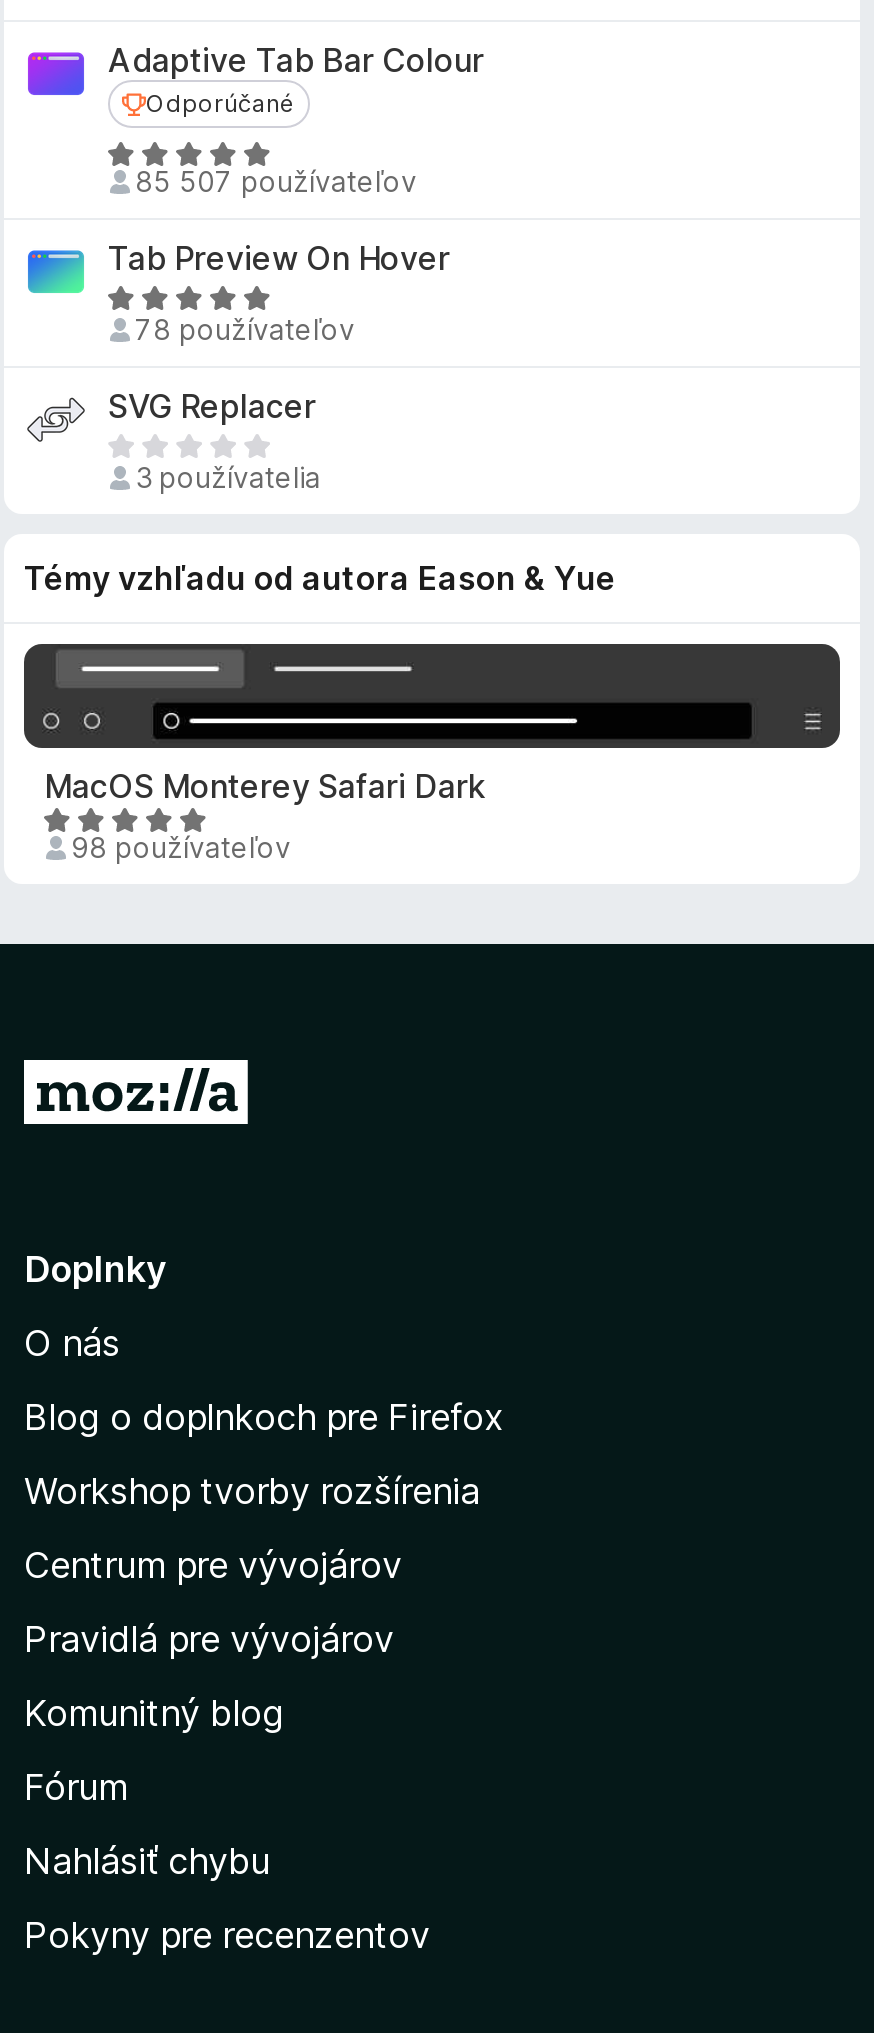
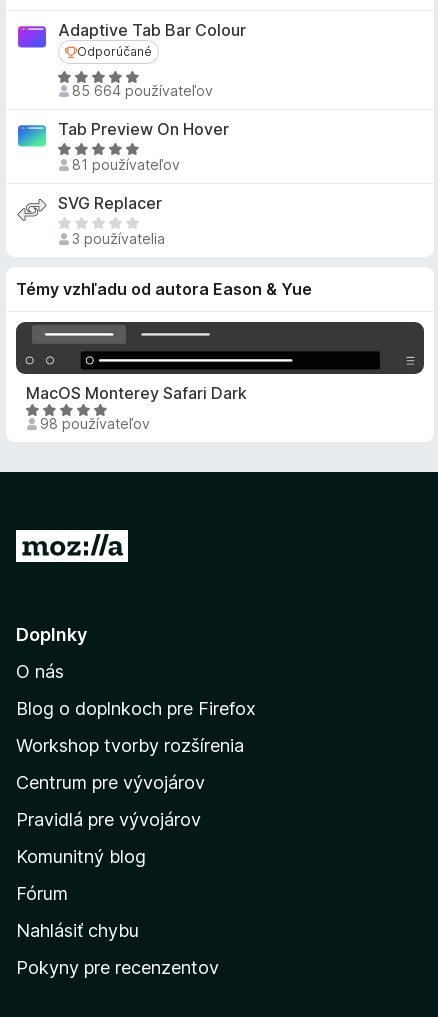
- 85 507 používateľov
+ 85 664 používateľov

- 78 používateľov
+ 81 používateľov
